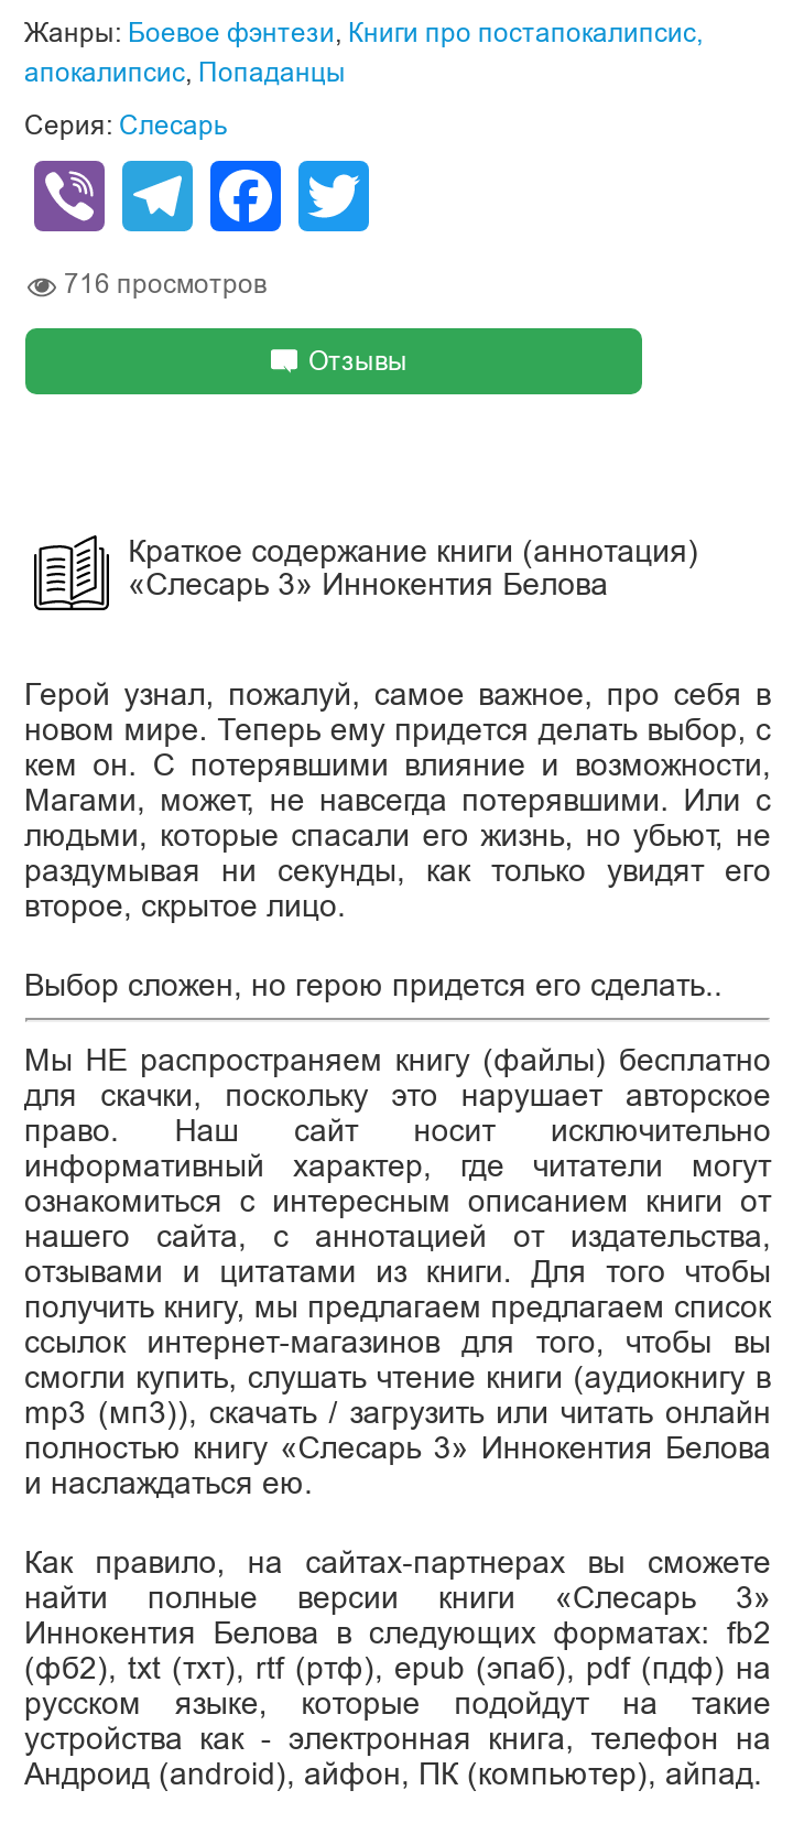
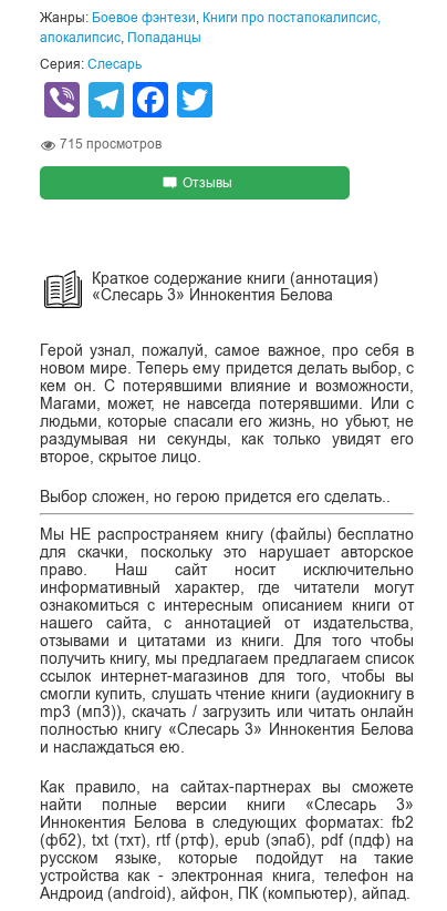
- 716 просмотров
+ 715 просмотров
